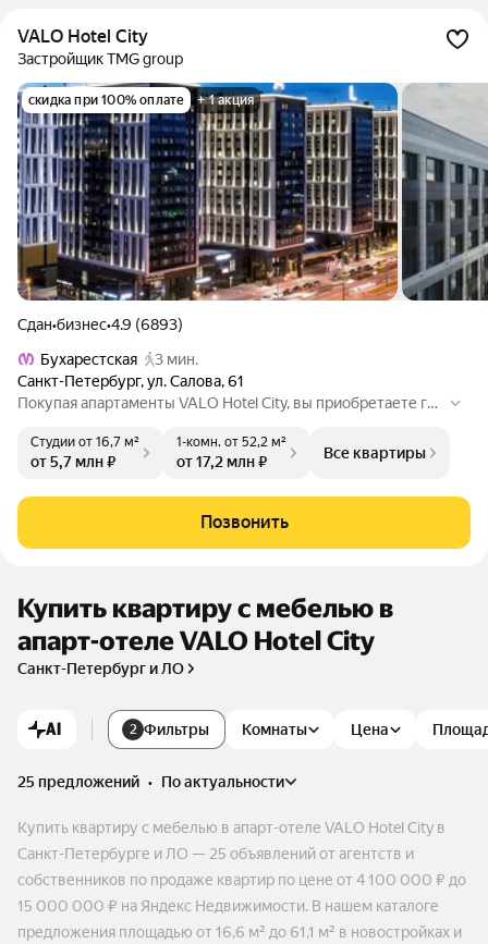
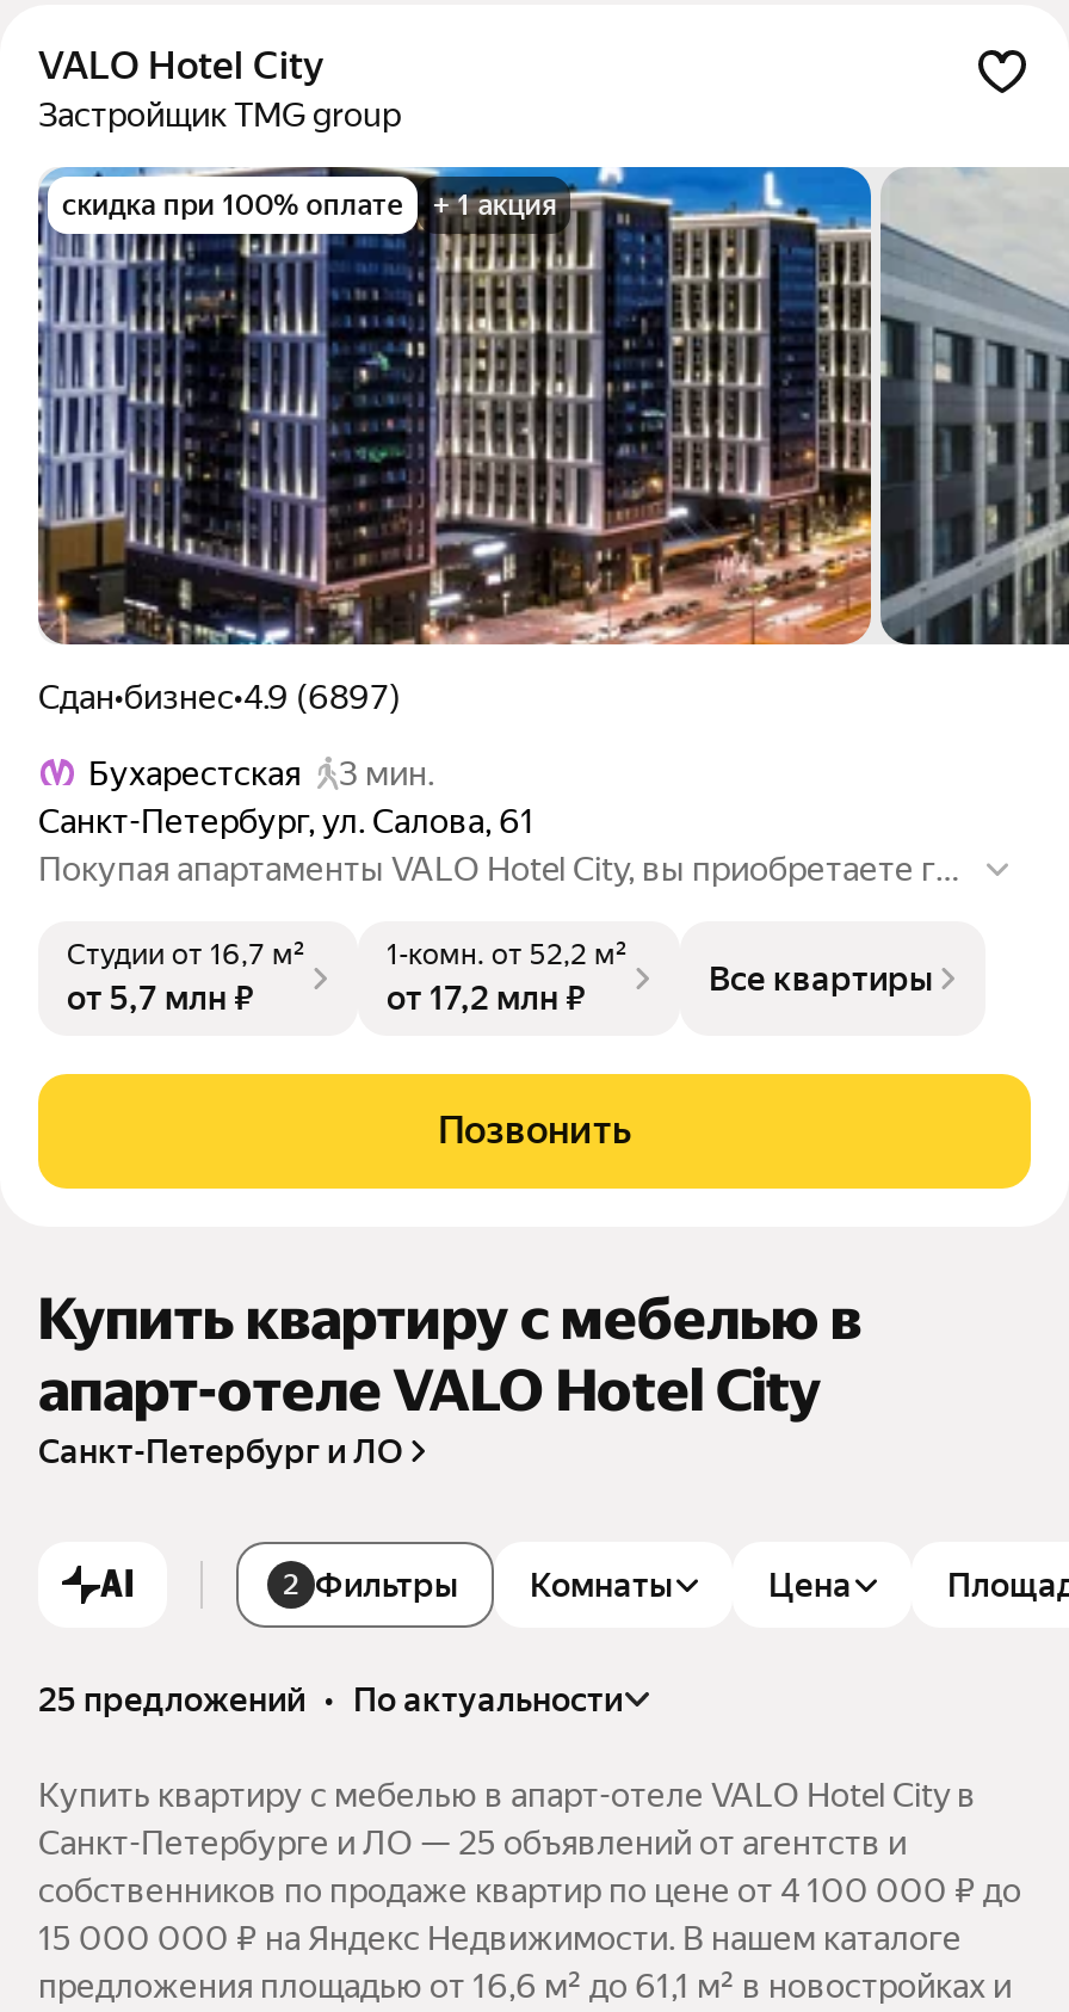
- Сдан•бизнес•4.9 (6893)
+ Сдан•бизнес•4.9 (6897)
